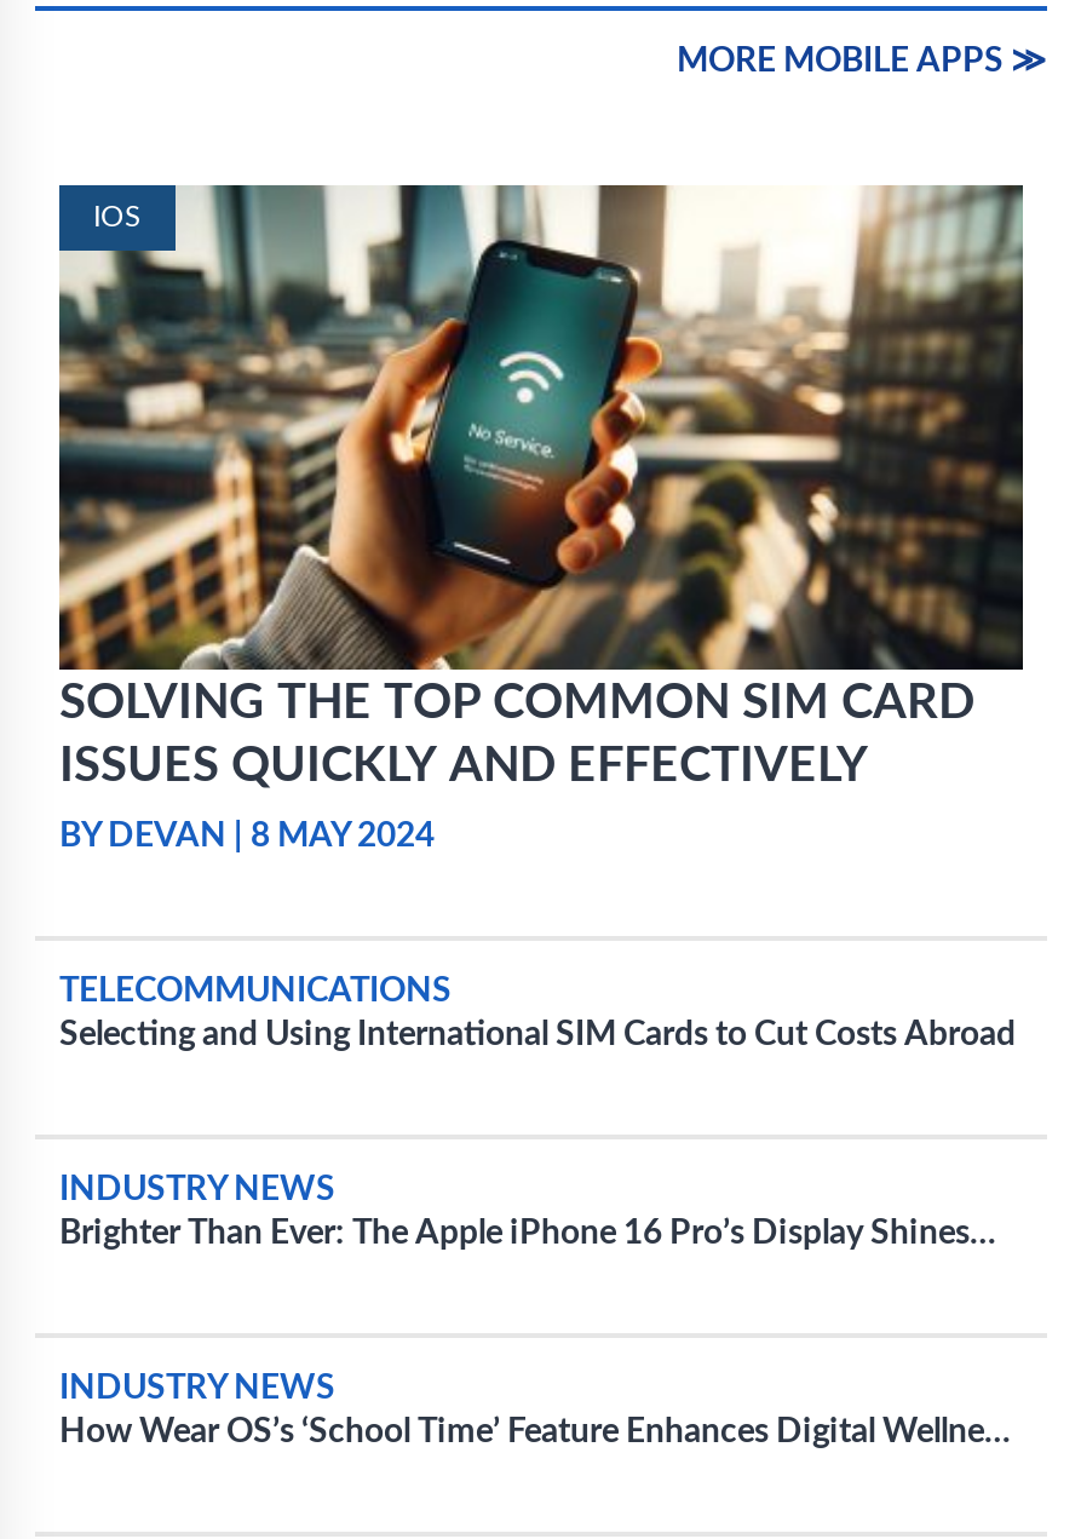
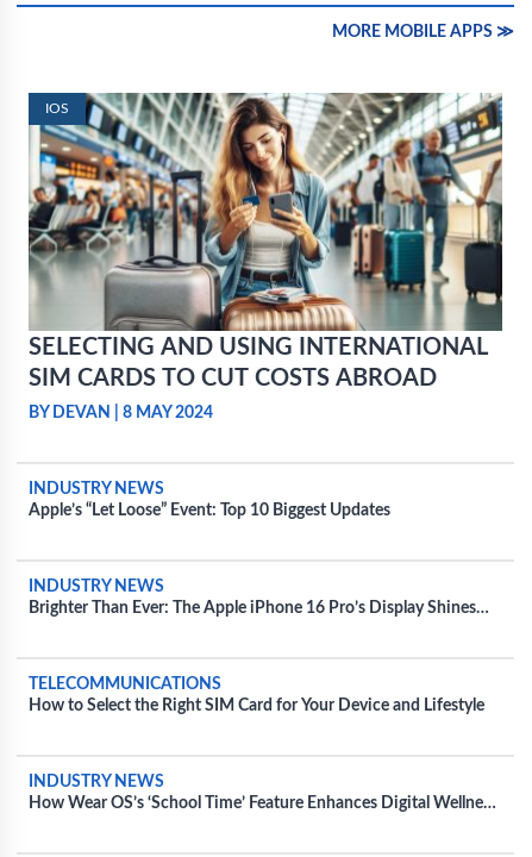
- [image]
- SOLVING THE TOP COMMON SIM CARD
- ISSUES QUICKLY AND EFFECTIVELY
+ [image]
+ SELECTING AND USING INTERNATIONAL
+ SIM CARDS TO CUT COSTS ABROAD

moved down: TELECOMMUNICATIONS

- Selecting and Using International SIM Cards to Cut Costs Abroad
+ INDUSTRY NEWS
+ Apple’s “Let Loose” Event: Top 10 Biggest Updates

+ How to Select the Right SIM Card for Your Device and Lifestyle
